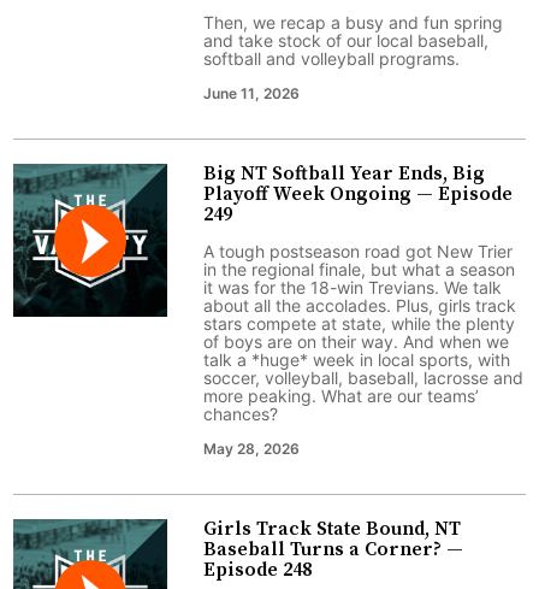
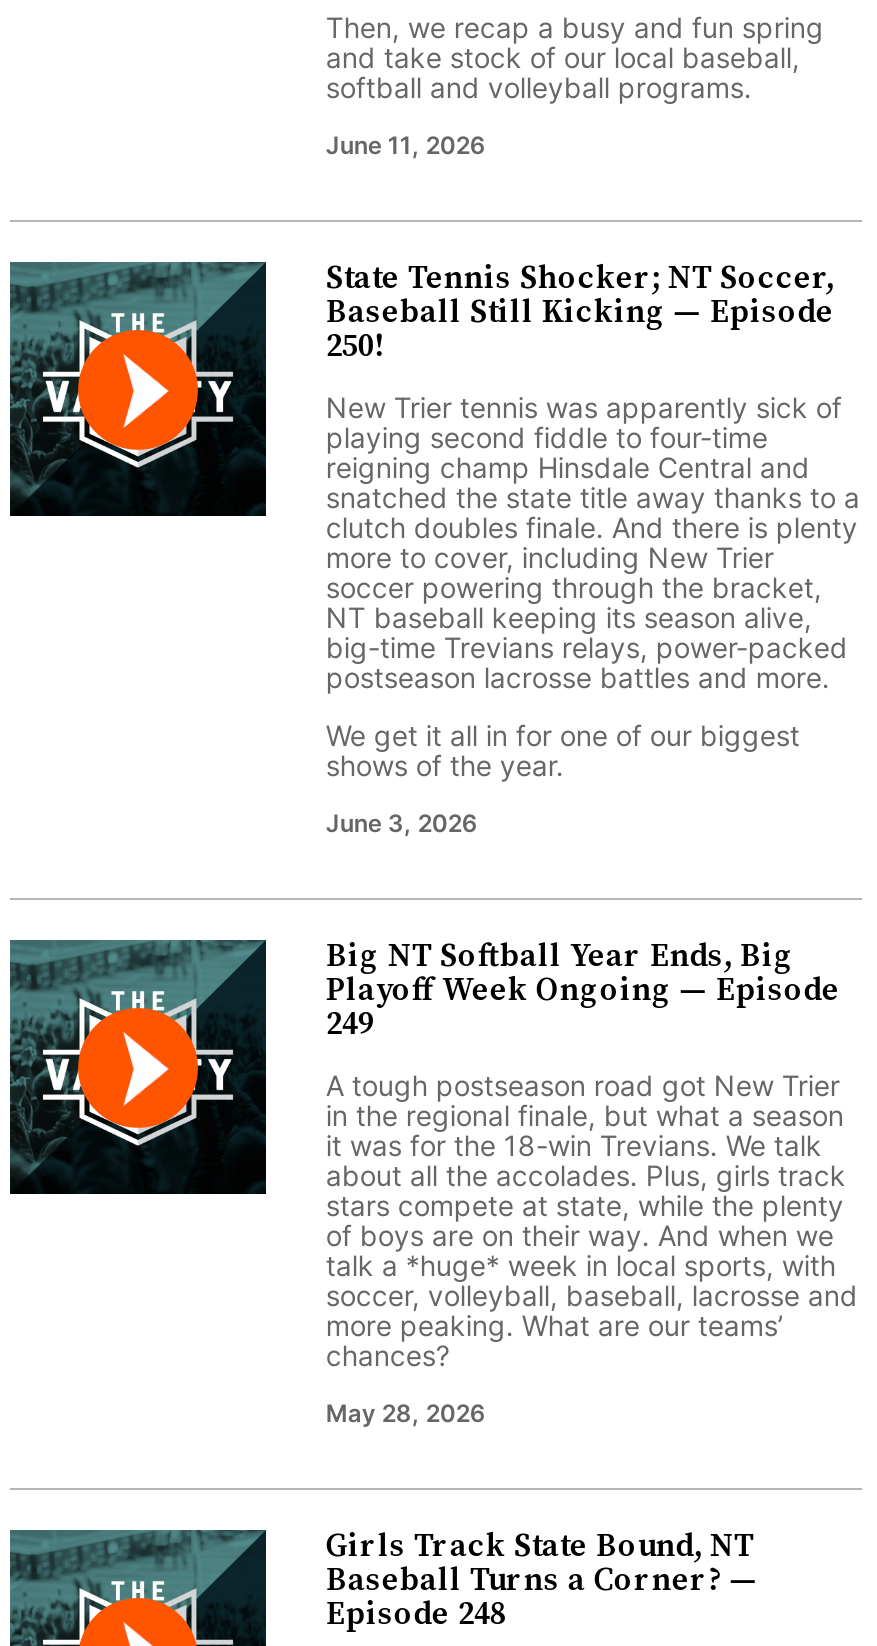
+ State Tennis Shocker; NT Soccer,
+ Baseball Still Kicking — Episode
+ 250!
+ New Trier tennis was apparently sick of
+ playing second fiddle to four-time
+ reigning champ Hinsdale Central and
+ snatched the state title away thanks to a
+ clutch doubles finale. And there is plenty
+ more to cover, including New Trier
+ soccer powering through the bracket,
+ NT baseball keeping its season alive,
+ big-time Trevians relays, power-packed
+ postseason lacrosse battles and more.
+ We get it all in for one of our biggest
+ shows of the year.
+ June 3, 2026
